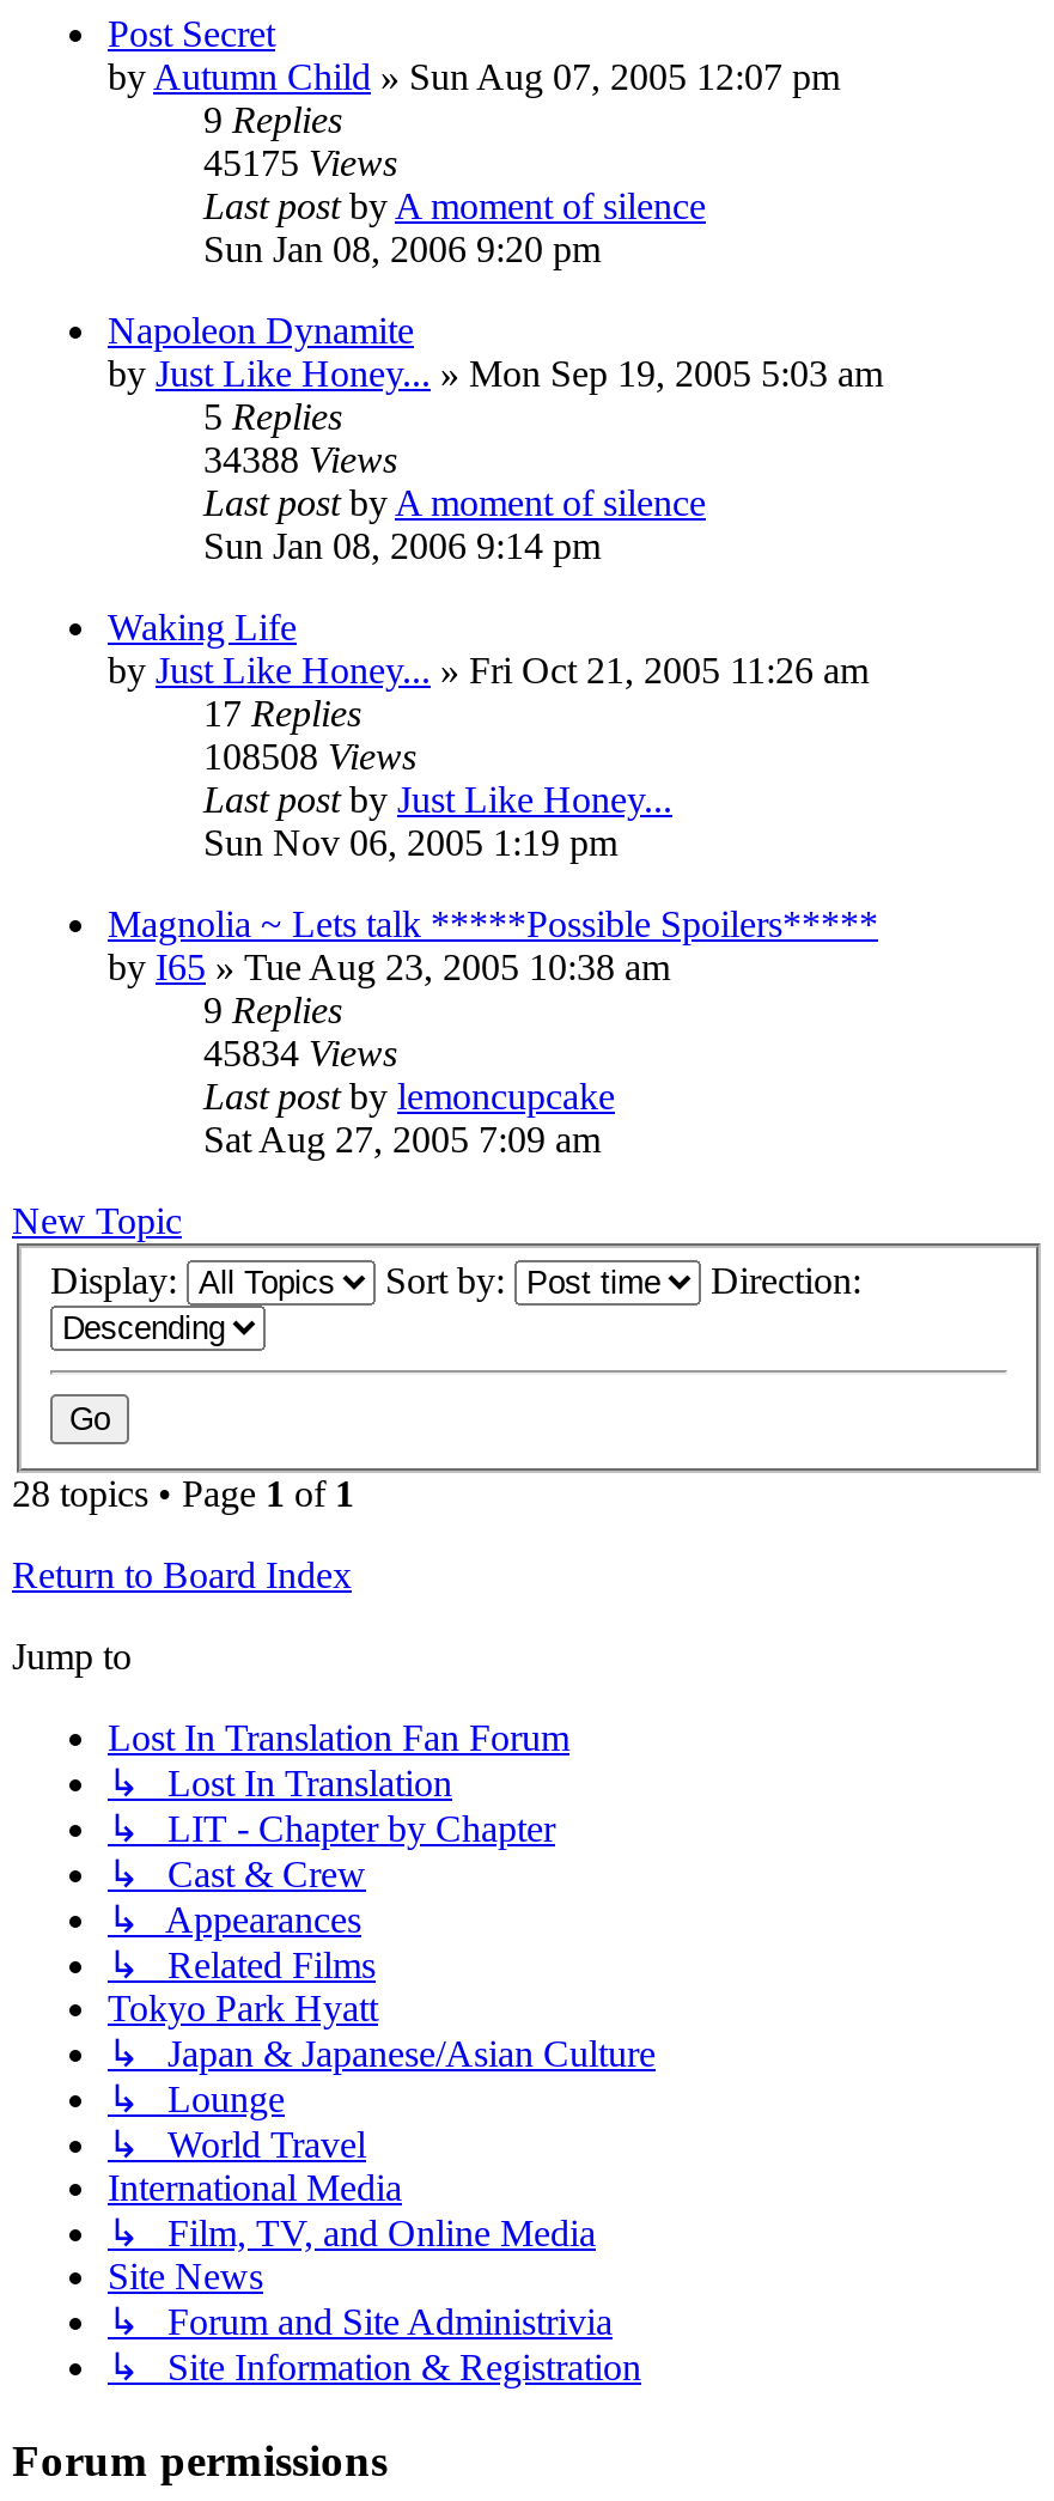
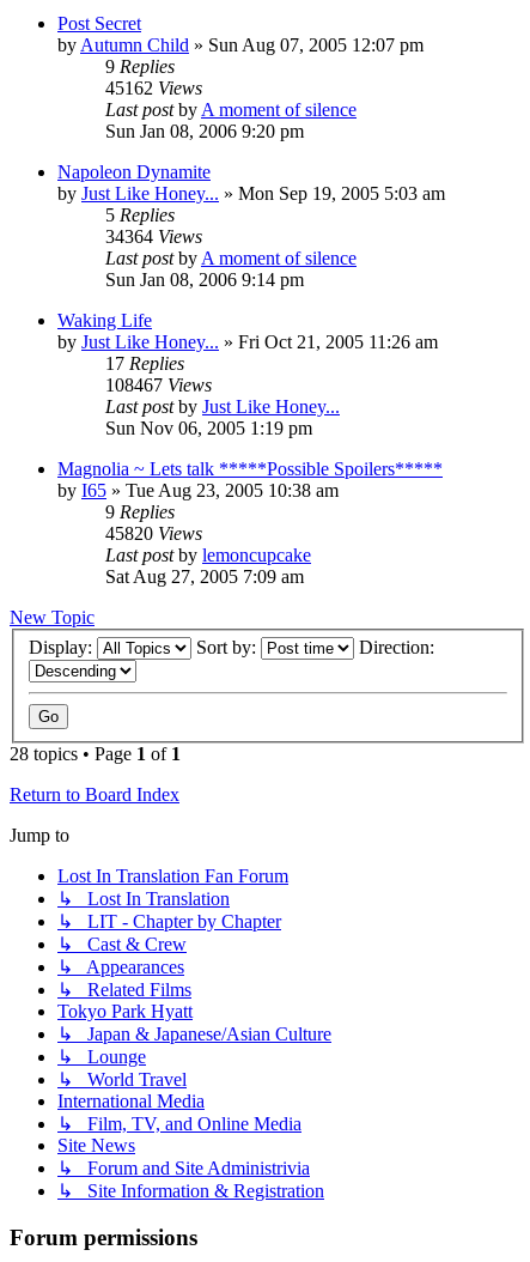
- 45175 Views
+ 45162 Views

- 34388 Views
+ 34364 Views

- 108508 Views
+ 108467 Views

- 45834 Views
+ 45820 Views
